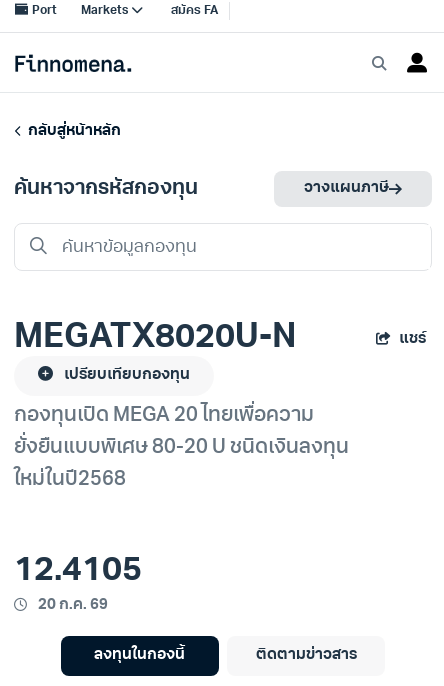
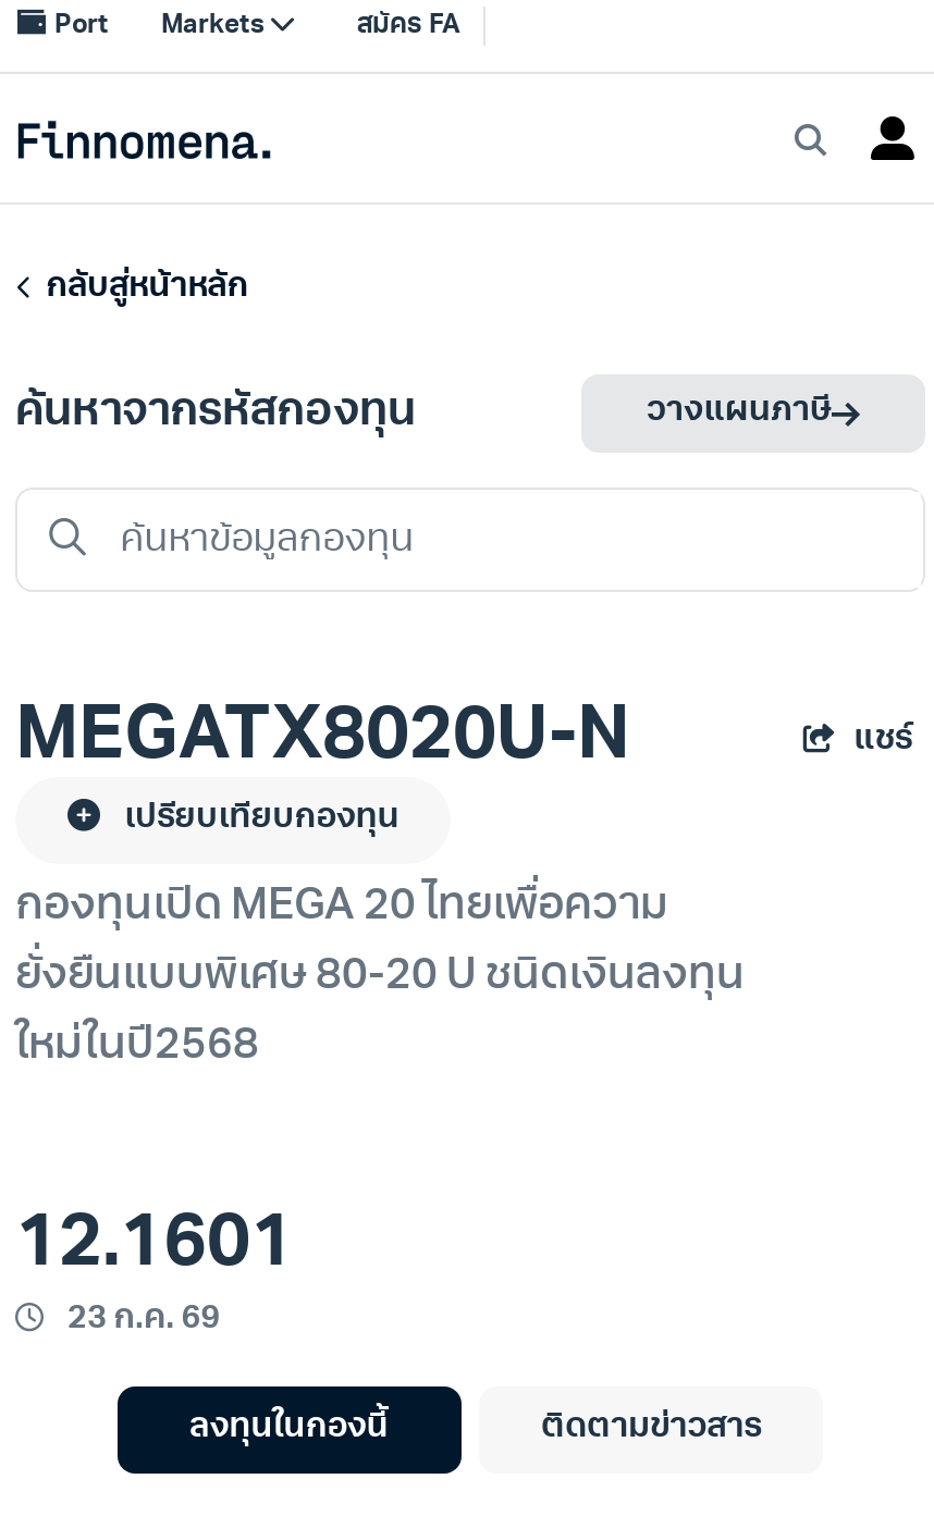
- 12.4105
+ 12.1601

- 20 ก.ค. 69
+ 23 ก.ค. 69
